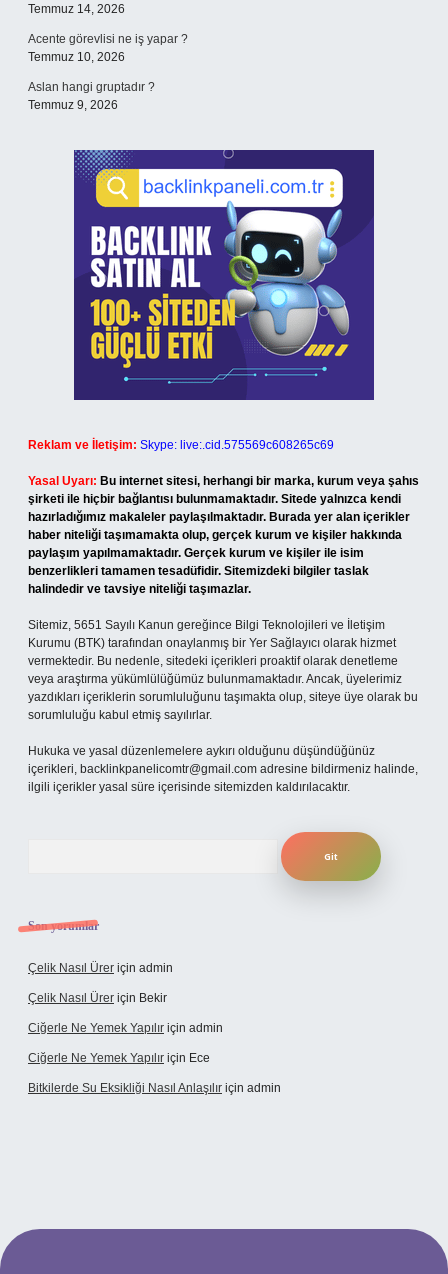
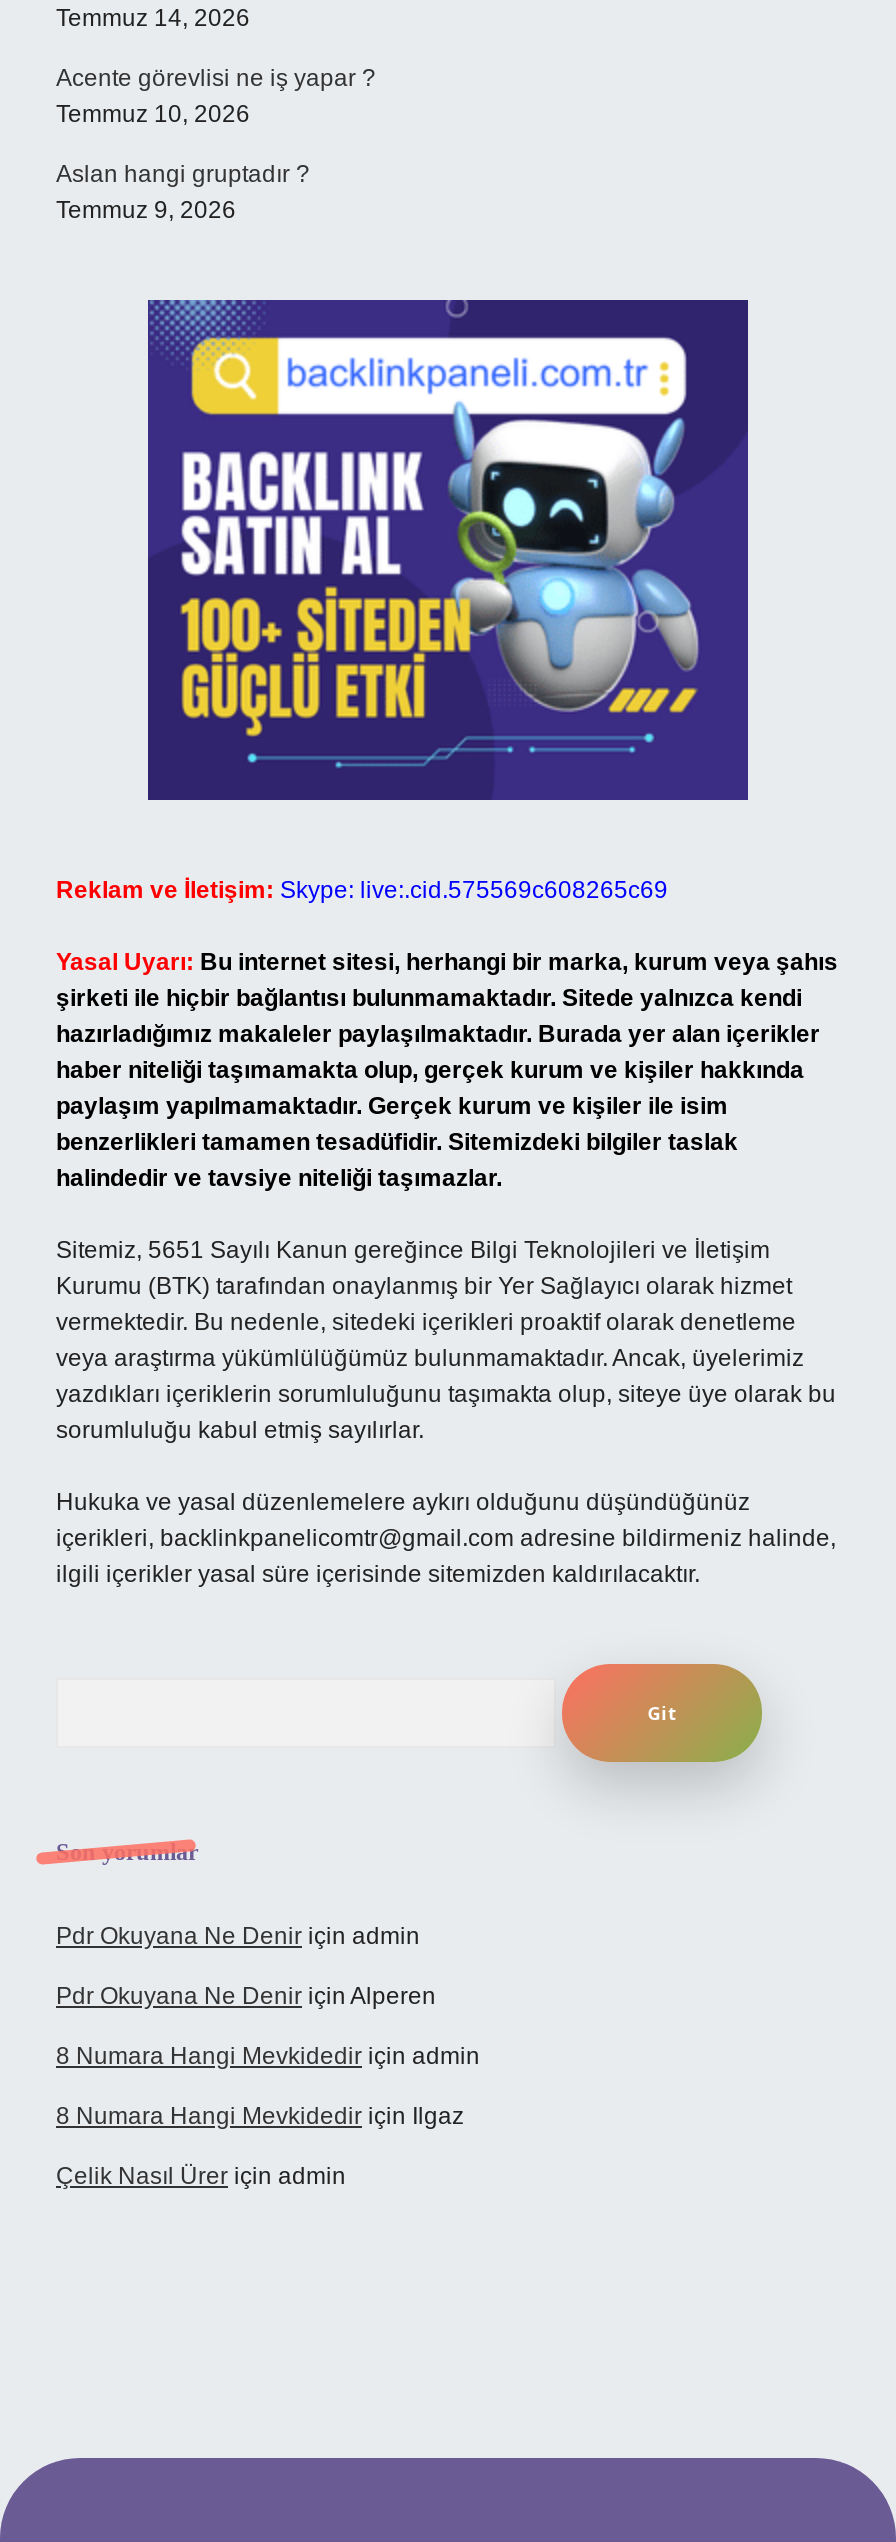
+ Pdr Okuyana Ne Denir için admin
+ Pdr Okuyana Ne Denir için Alperen
+ 8 Numara Hangi Mevkidedir için admin
+ 8 Numara Hangi Mevkidedir için Ilgaz

moved down: Çelik Nasıl Ürer için admin

- Çelik Nasıl Ürer için Bekir
- Ciğerle Ne Yemek Yapılır için admin
- Ciğerle Ne Yemek Yapılır için Ece
- Bitkilerde Su Eksikliği Nasıl Anlaşılır için admin
